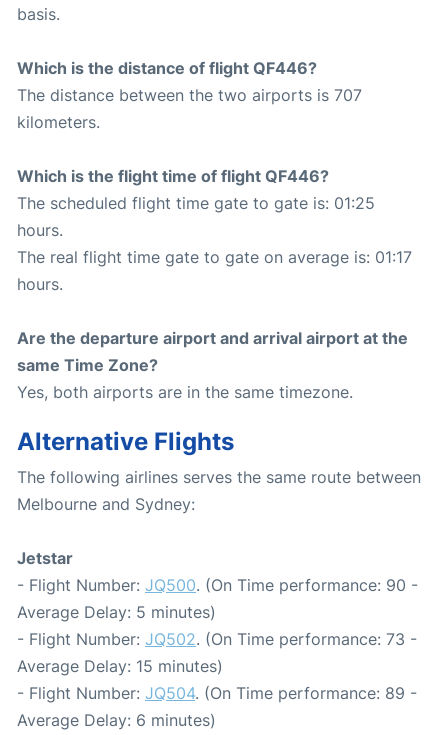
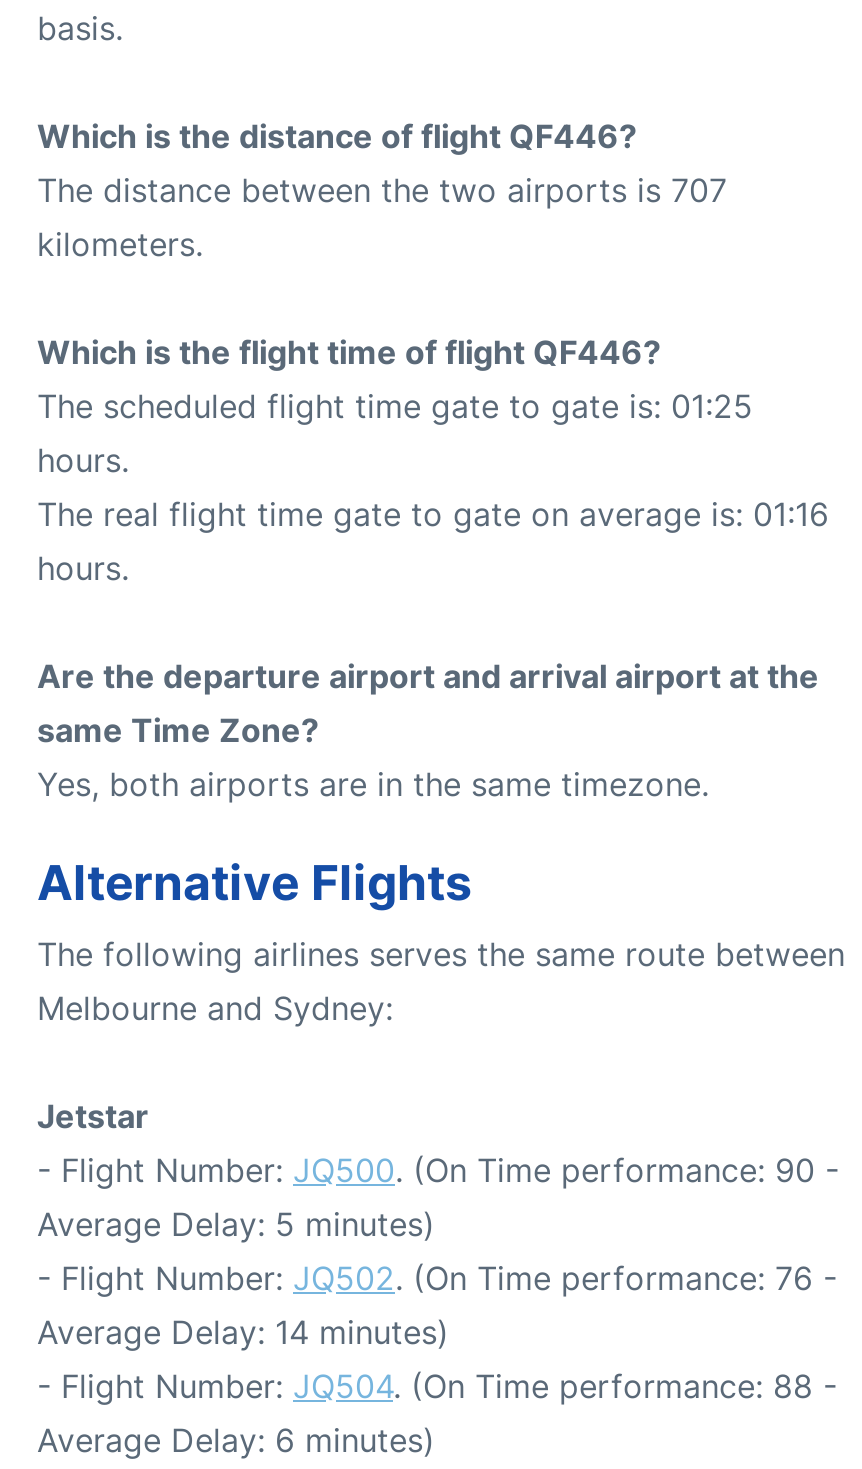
- The real flight time gate to gate on average is: 01:17
+ The real flight time gate to gate on average is: 01:16

- - Flight Number: JQ502. (On Time performance: 73 -
+ - Flight Number: JQ502. (On Time performance: 76 -

- Average Delay: 15 minutes)
+ Average Delay: 14 minutes)

- - Flight Number: JQ504. (On Time performance: 89 -
+ - Flight Number: JQ504. (On Time performance: 88 -
